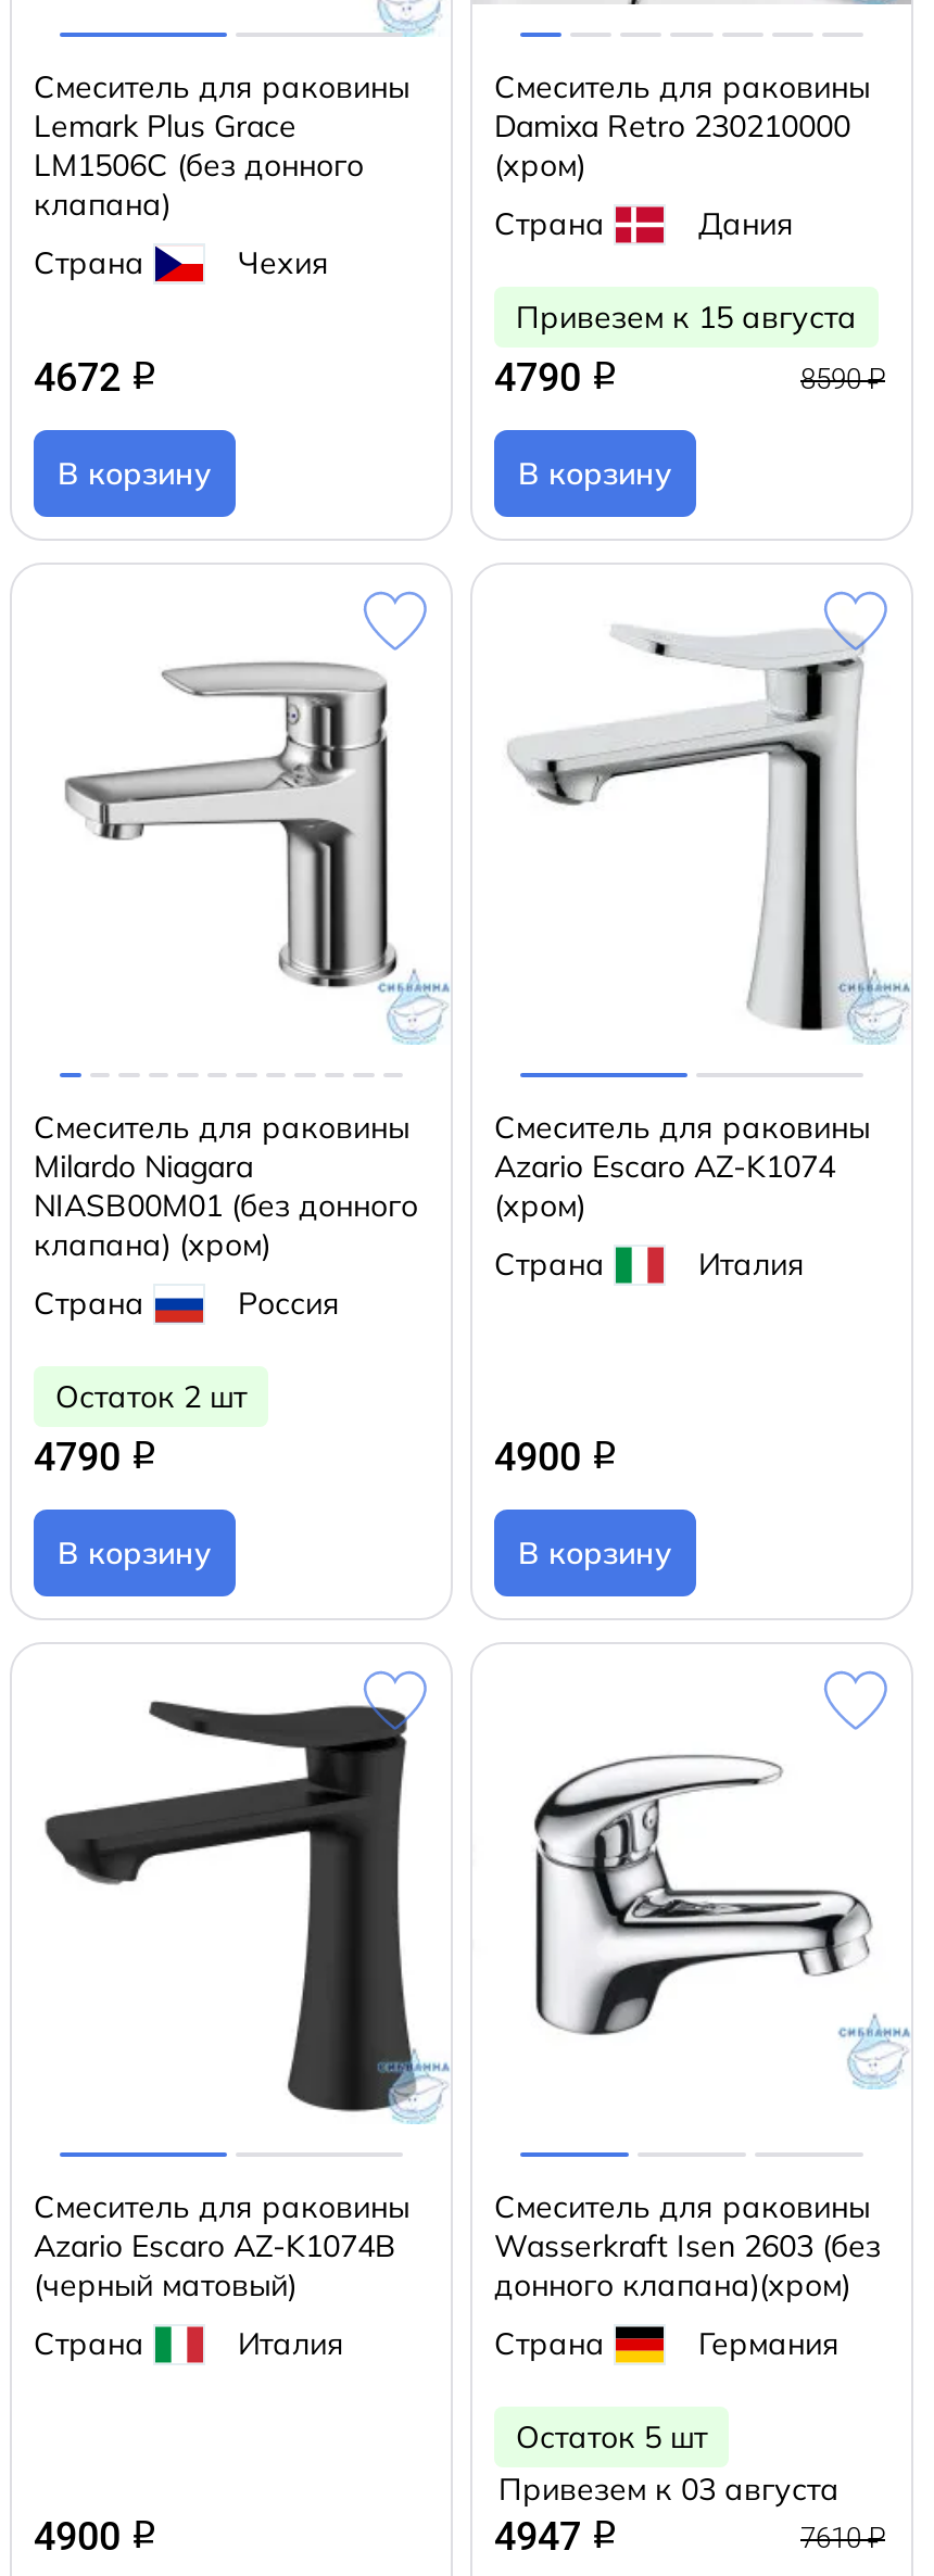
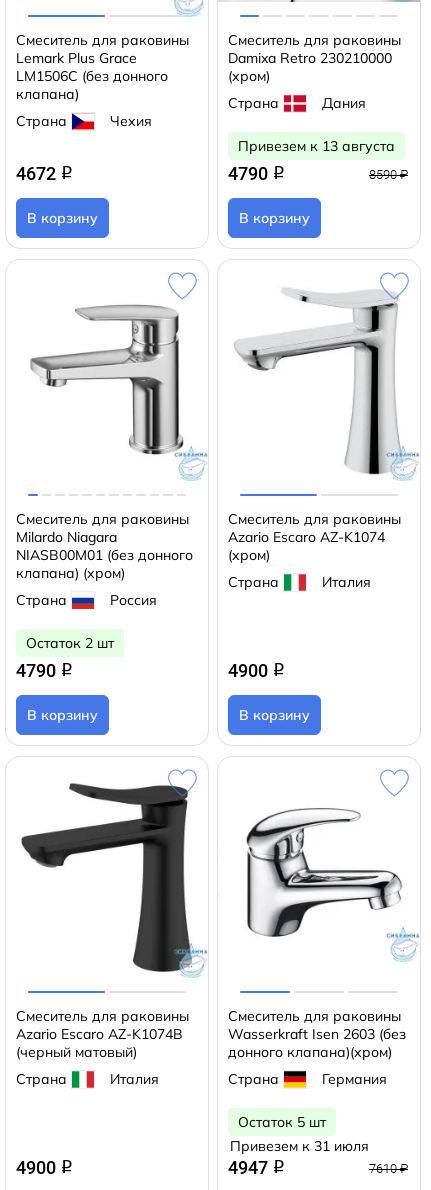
- Привезем к 15 августа
+ Привезем к 13 августа

- Привезем к 03 августа
+ Привезем к 31 июля
